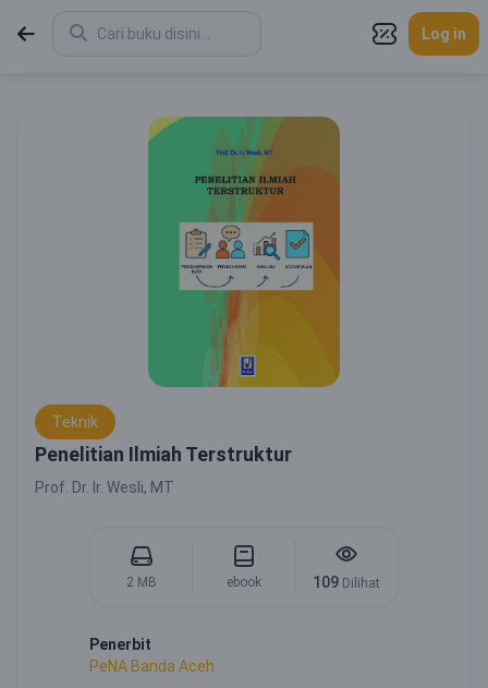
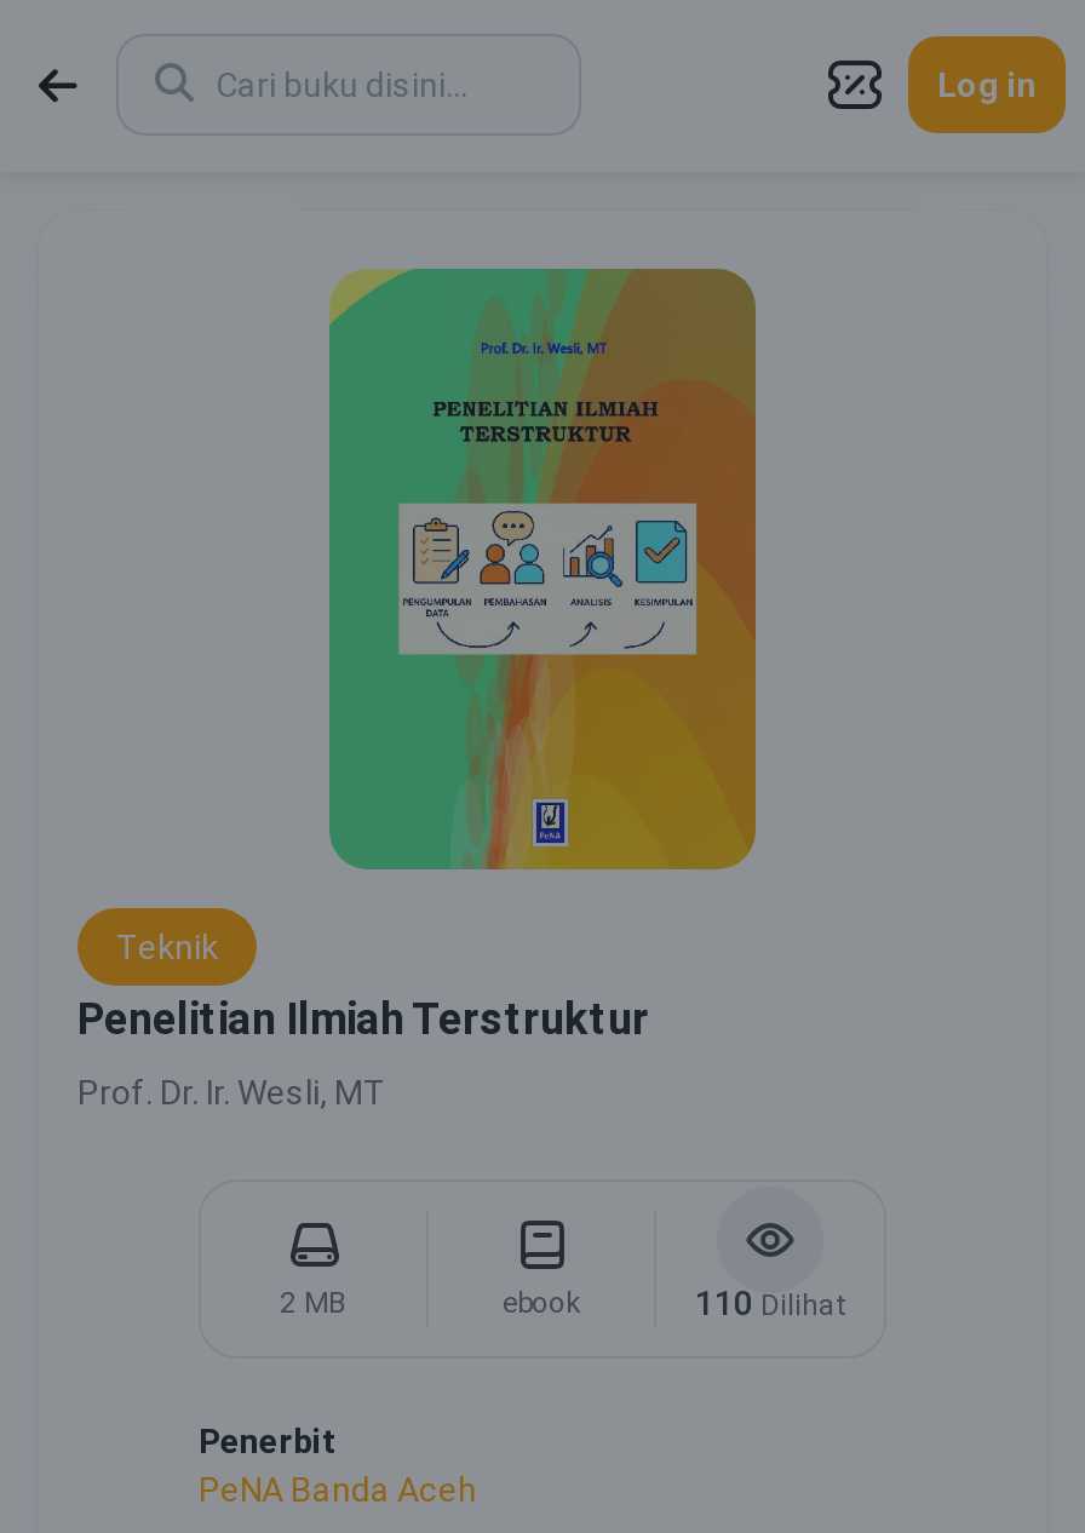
- 109 Dilihat
+ 110 Dilihat
